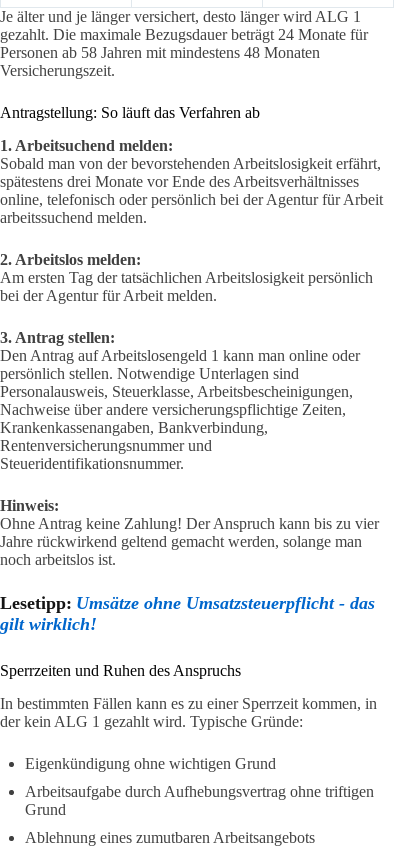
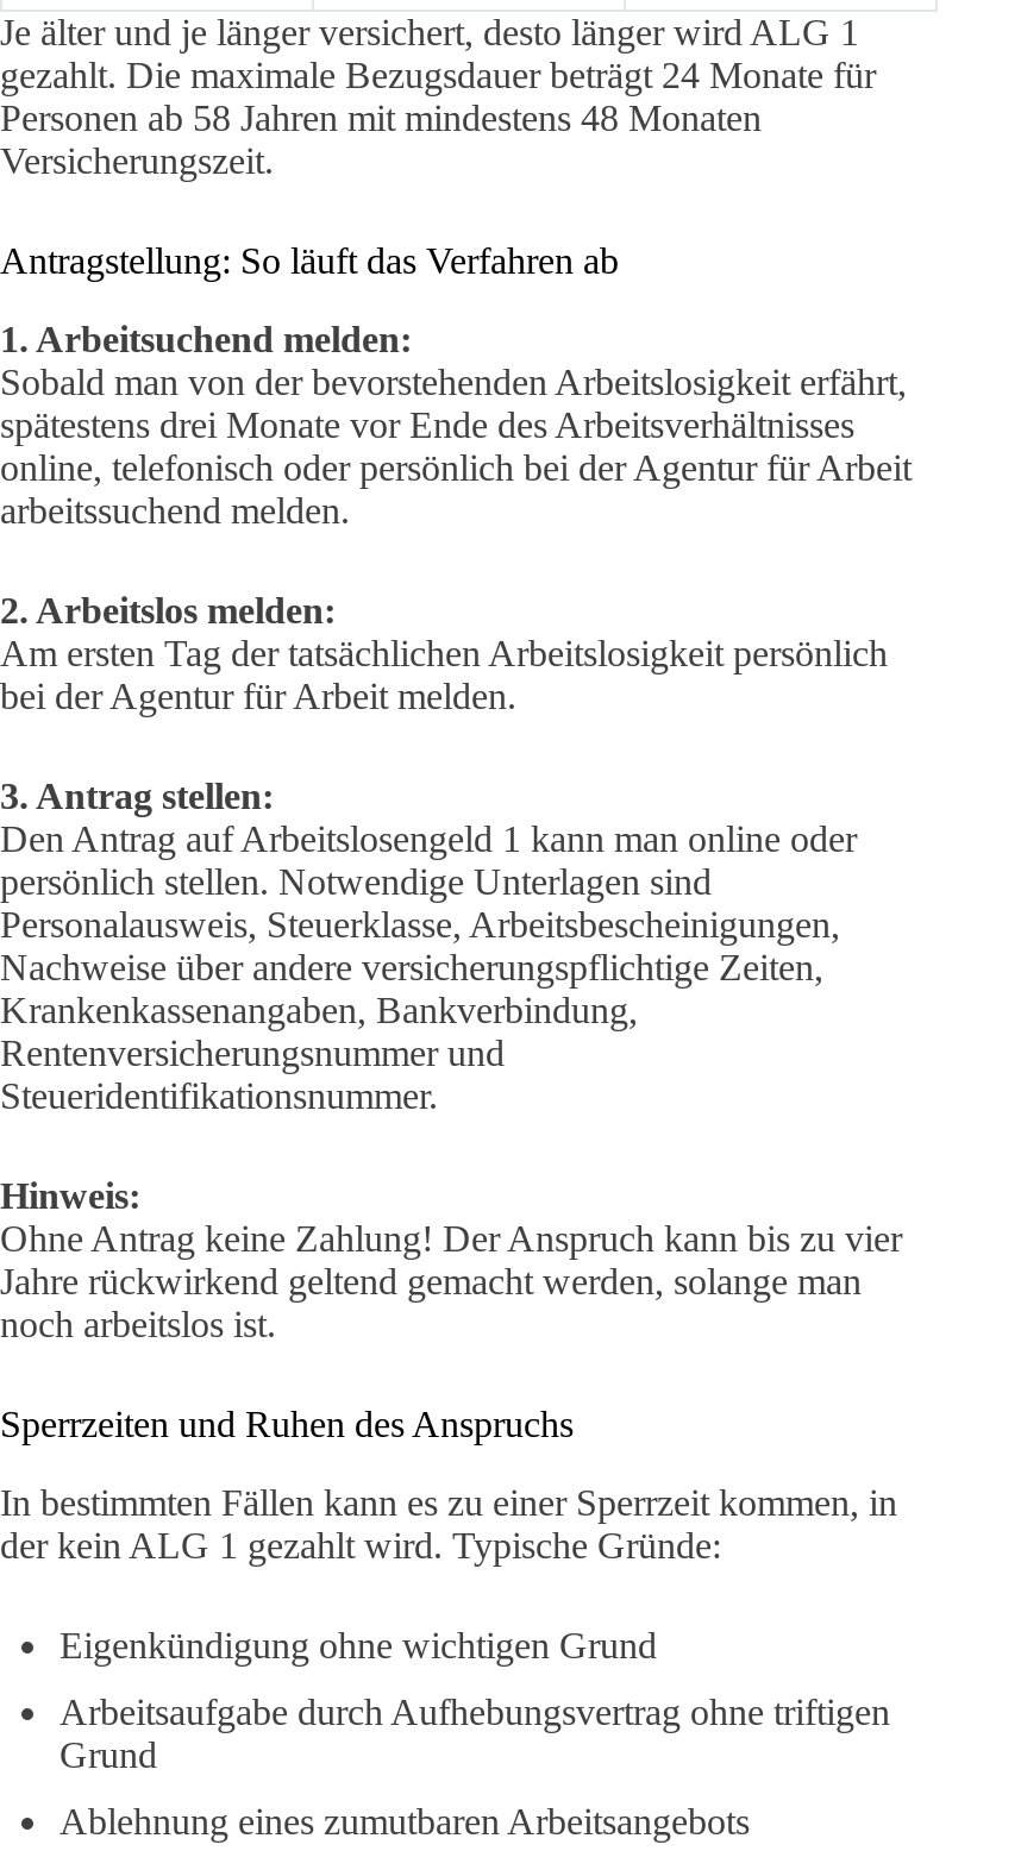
- Lesetipp: Umsätze ohne Umsatzsteuerpflicht - das
- gilt wirklich!
